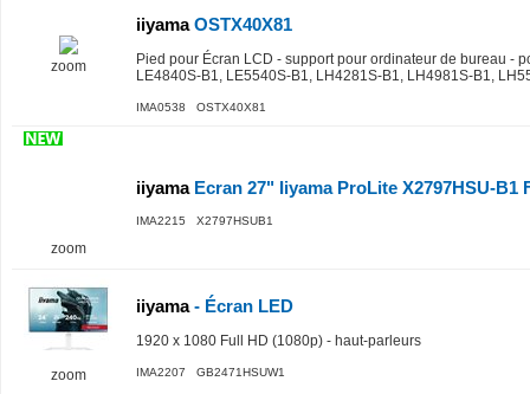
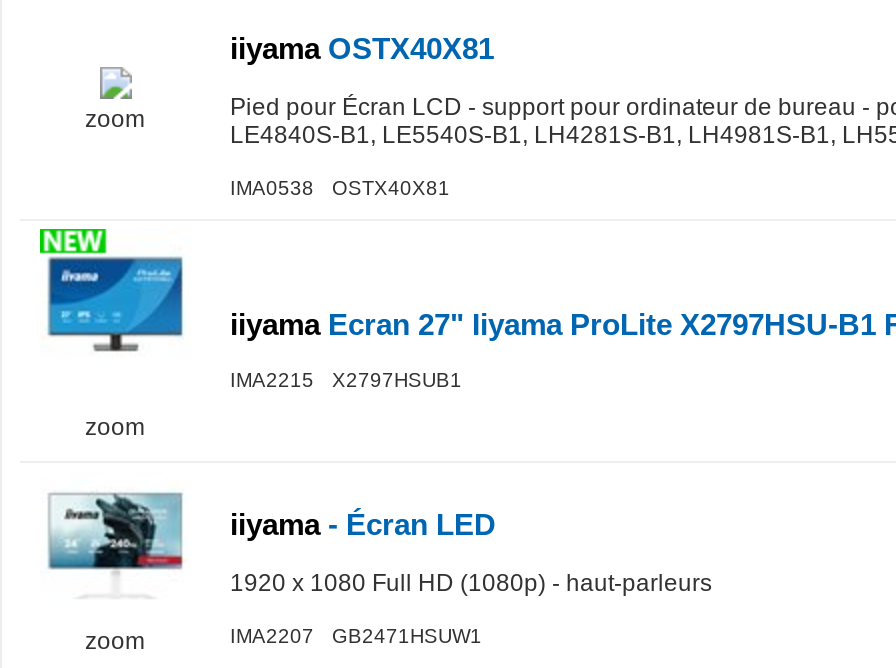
+ [image]
